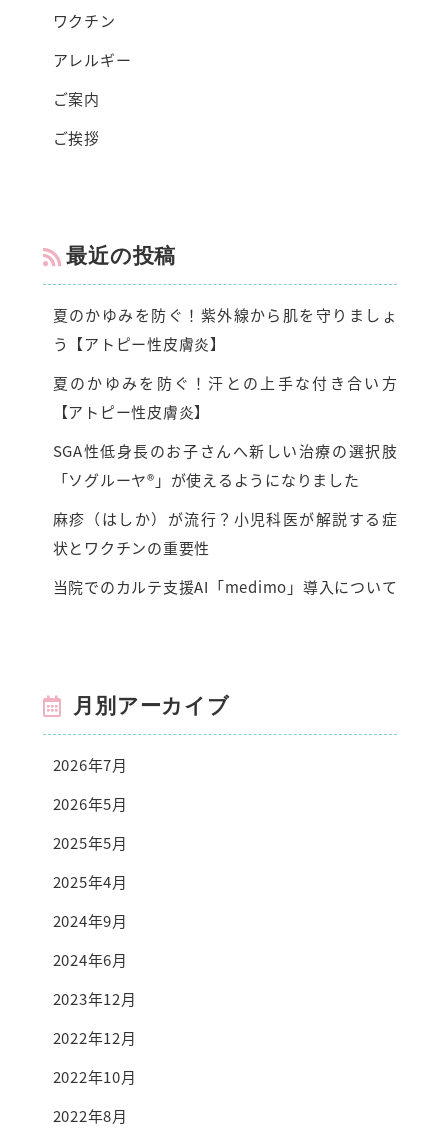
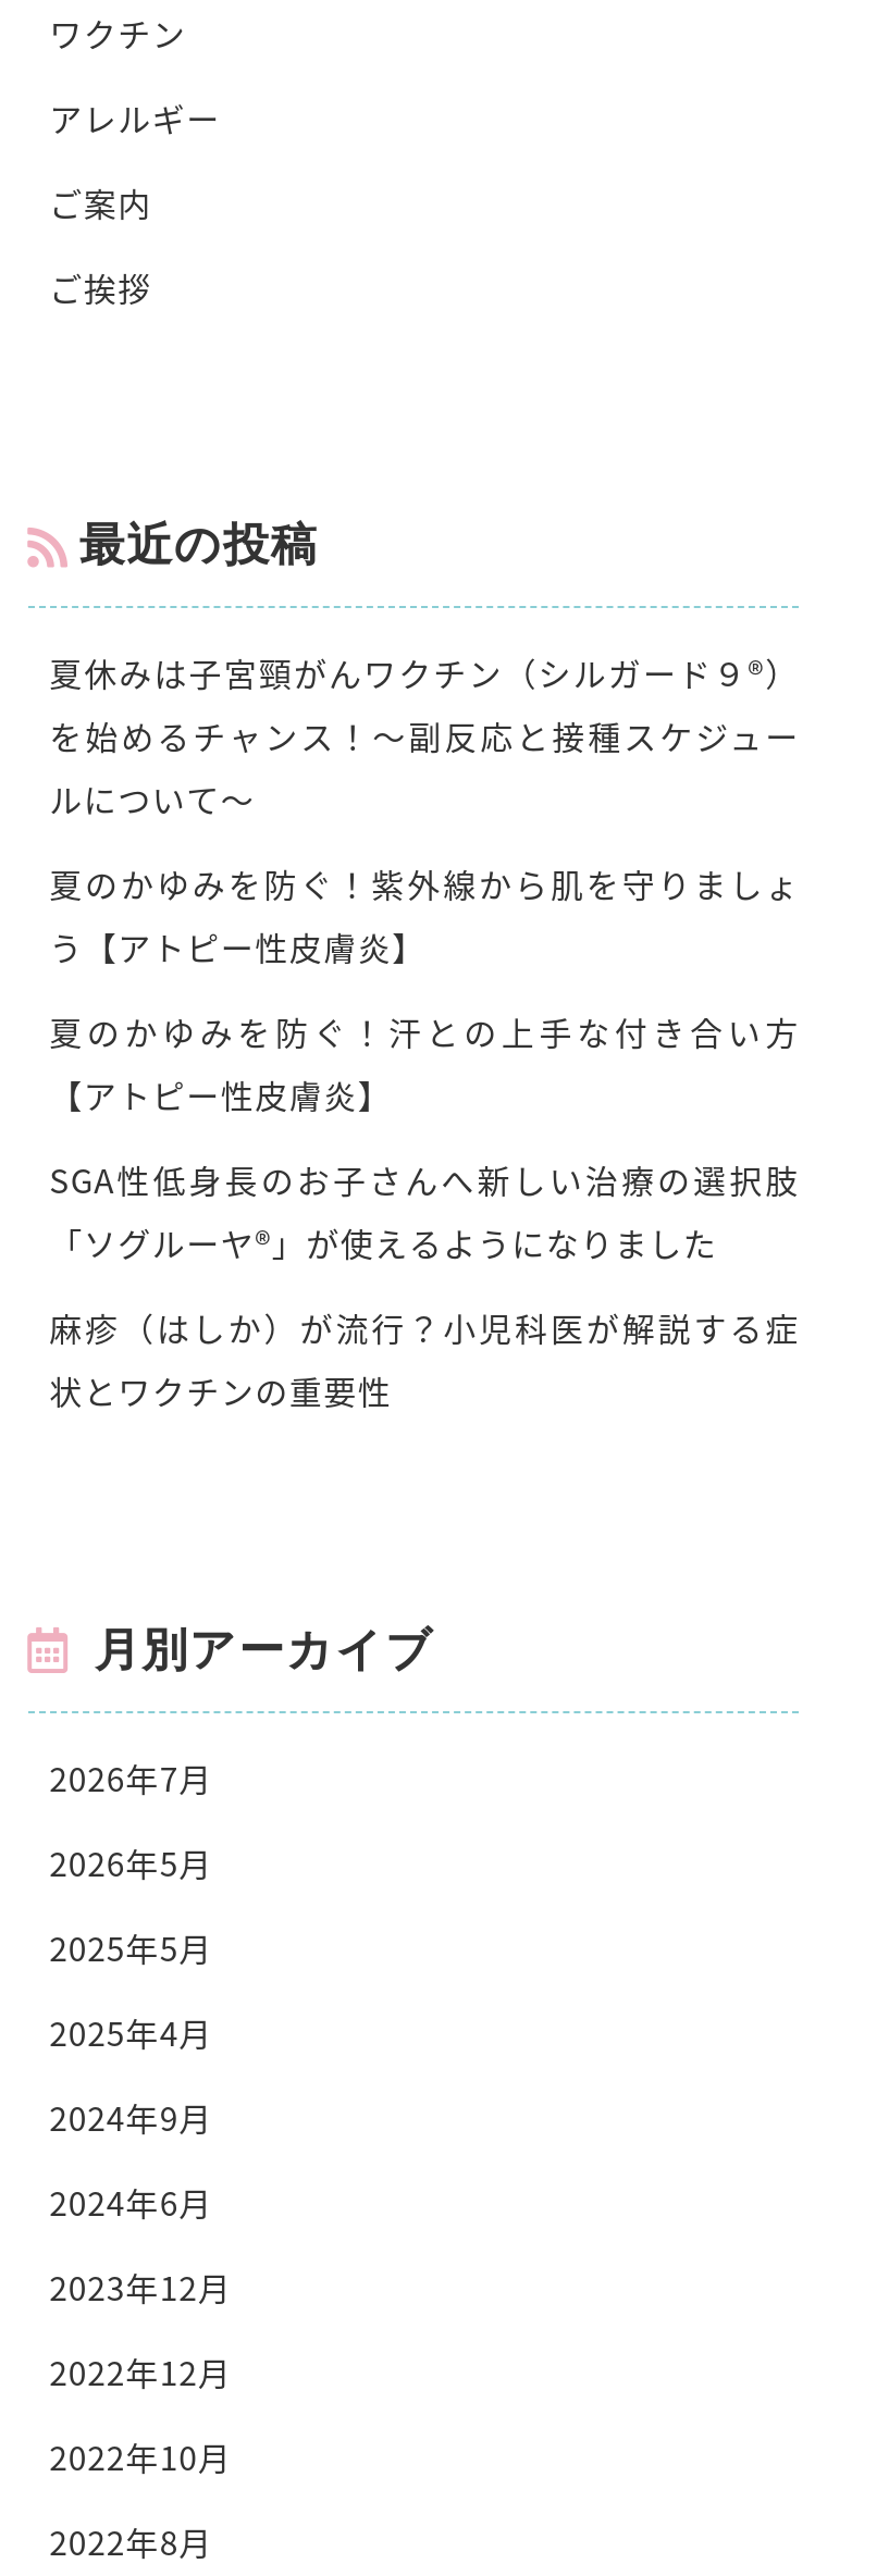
+ 夏休みは子宮頸がんワクチン（シルガード９®）
+ を始めるチャンス！～副反応と接種スケジュー
+ ルについて～

moved down: 夏のかゆみを防ぐ！紫外線から肌を守りましょ | う【アトピー性皮膚炎】 | 夏のかゆみを防ぐ！汗との上手な付き合い方 | 【アトピー性皮膚炎】 | SGA性低身長のお子さんへ新しい治療の選択肢 | 「ソグルーヤ®」が使えるようになりました | 麻疹（はしか）が流行？小児科医が解説する症 | 状とワクチンの重要性

- 当院でのカルテ支援AI「medimo」導入について
